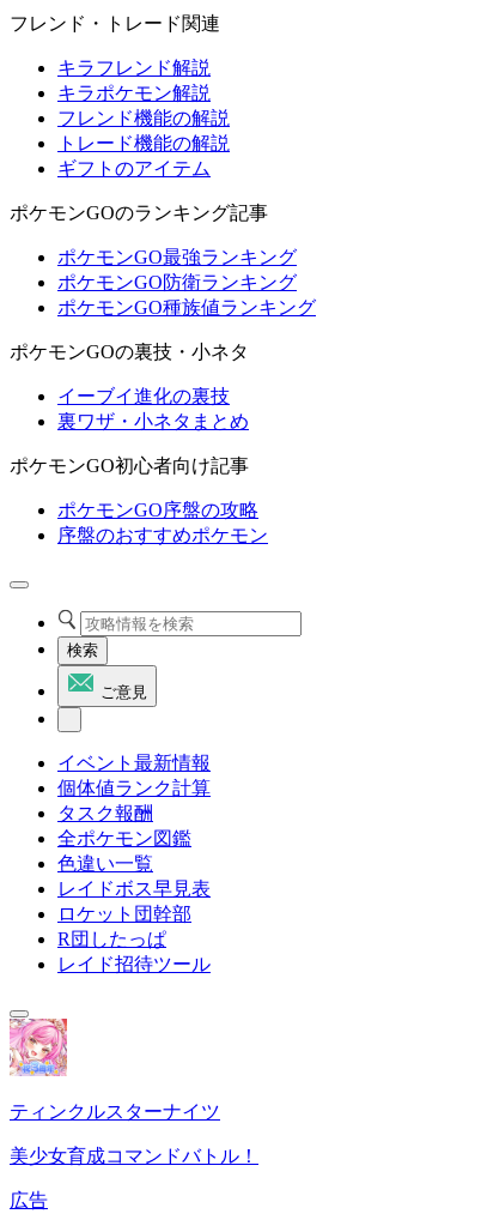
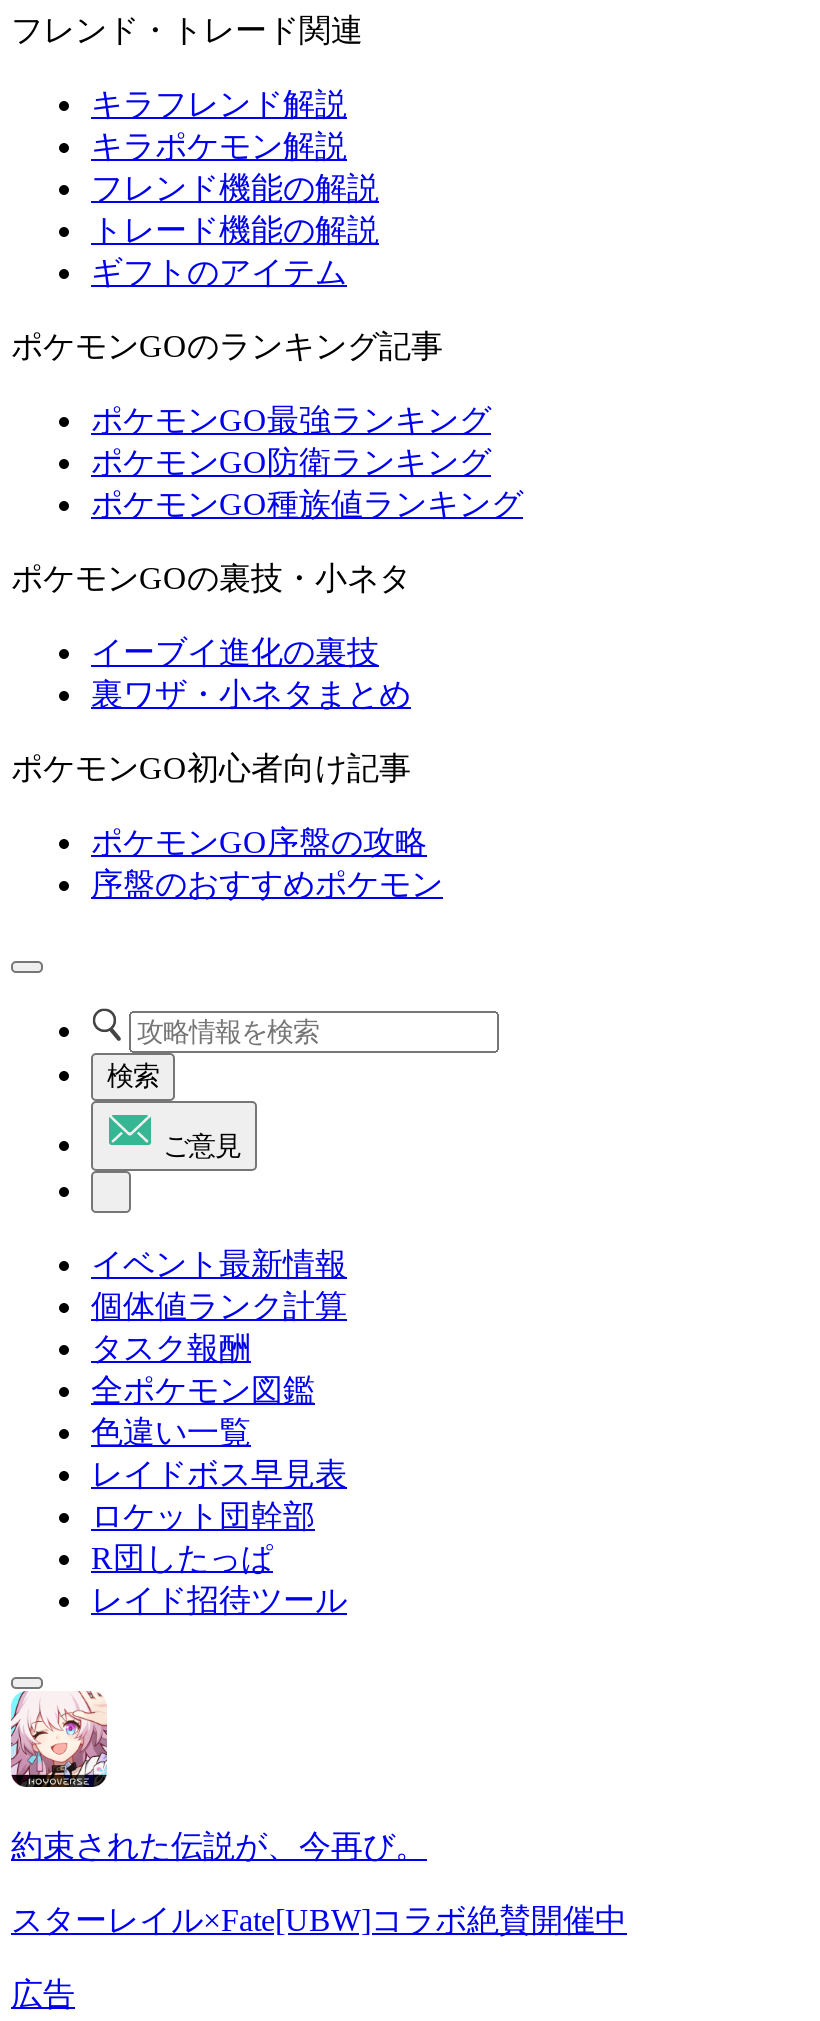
- [image]
- ティンクルスターナイツ
+ [image]
+ 約束された伝説が、今再び。

- 美少女育成コマンドバトル！
+ スターレイル×Fate[UBW]コラボ絶賛開催中
